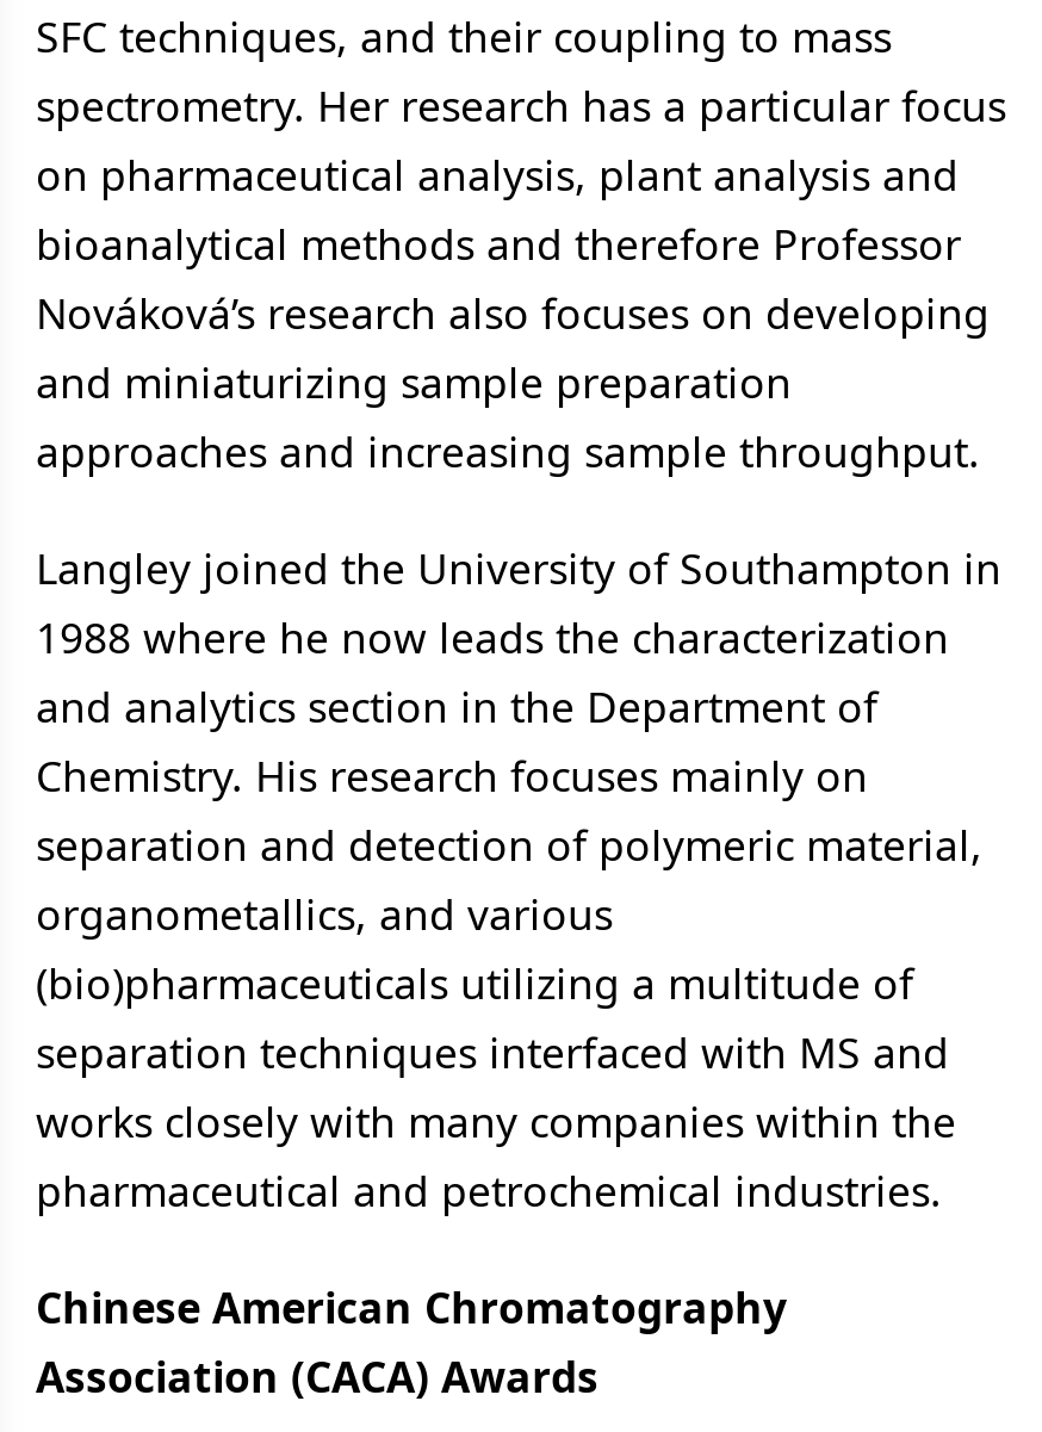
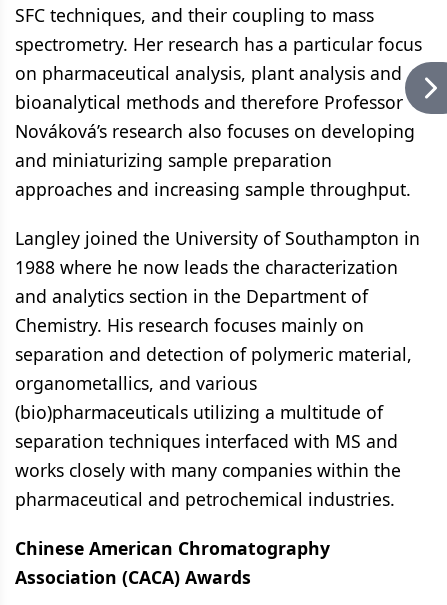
+ [image]
